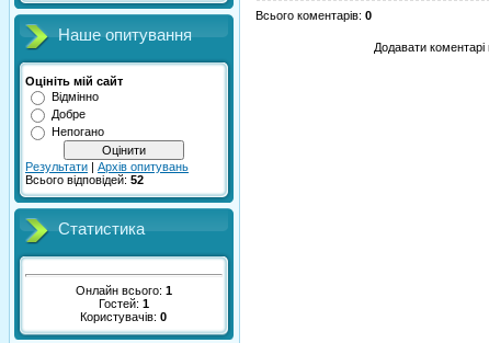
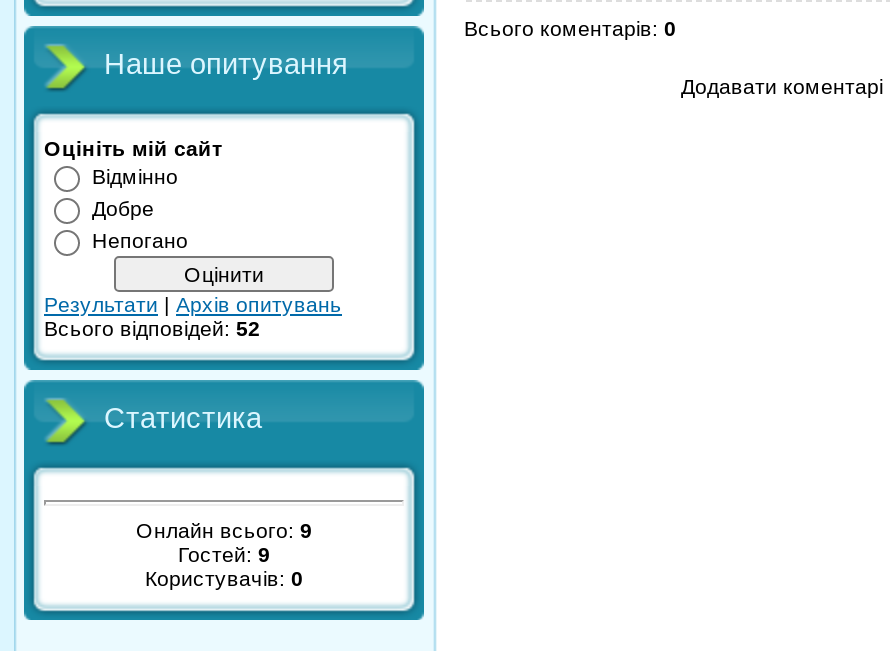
- Онлайн всього: 1
+ Онлайн всього: 9

- Гостей: 1
+ Гостей: 9
